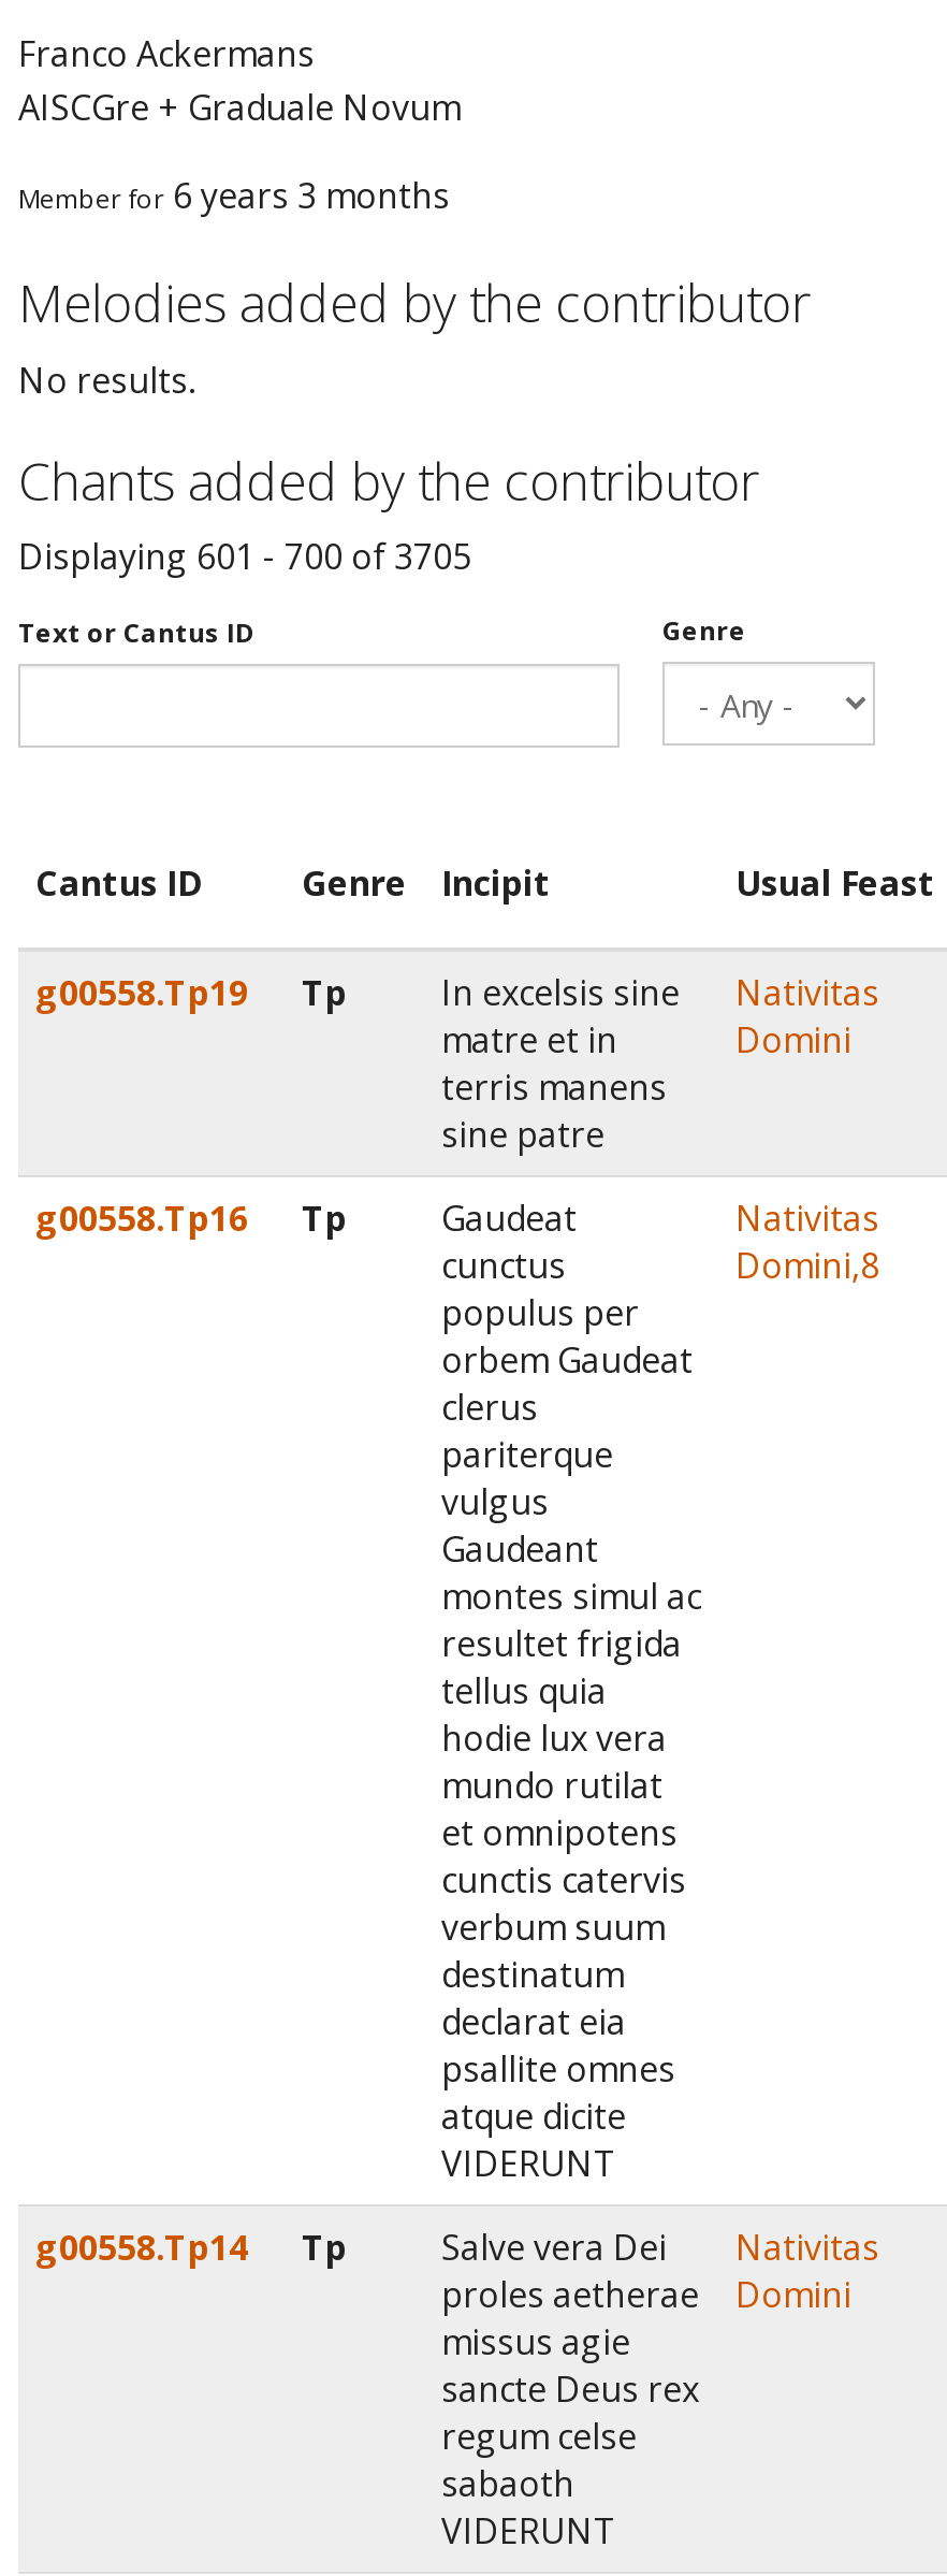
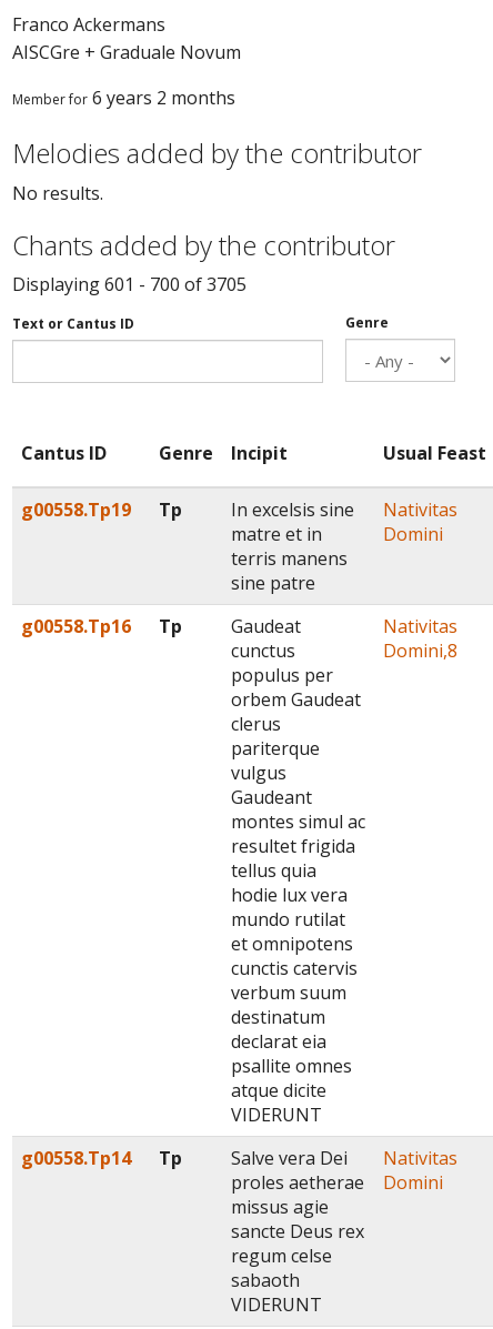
- Member for 6 years 3 months
+ Member for 6 years 2 months
